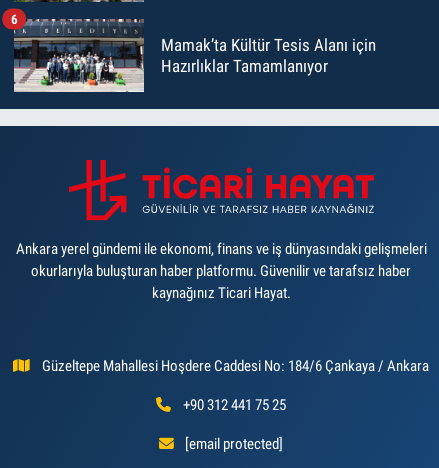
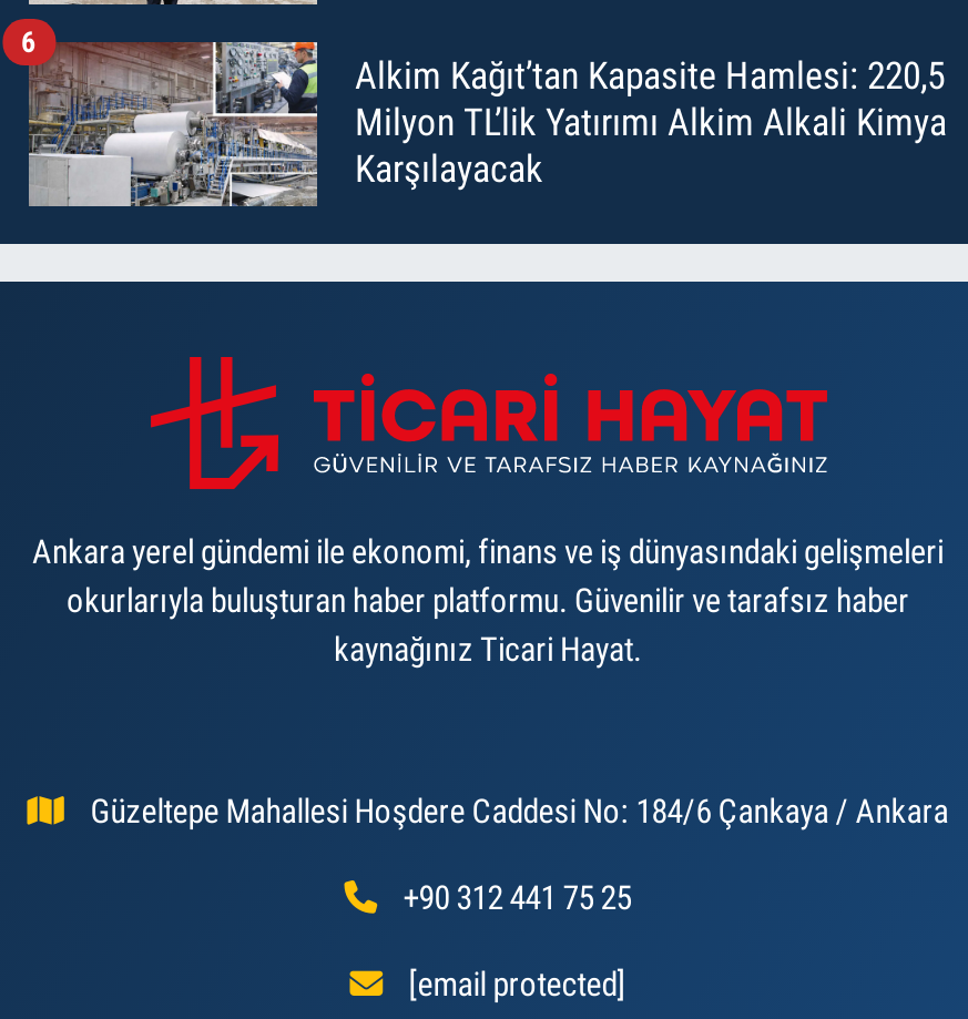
- [image]
- Mamak’ta Kültür Tesis Alanı için
- Hazırlıklar Tamamlanıyor
+ [image]
+ Alkim Kağıt’tan Kapasite Hamlesi: 220,5
+ Milyon TL’lik Yatırımı Alkim Alkali Kimya
+ Karşılayacak
